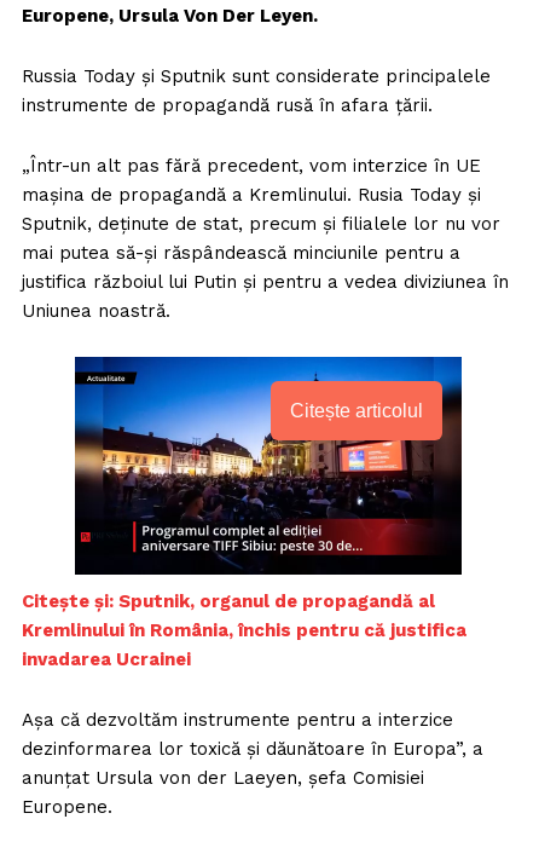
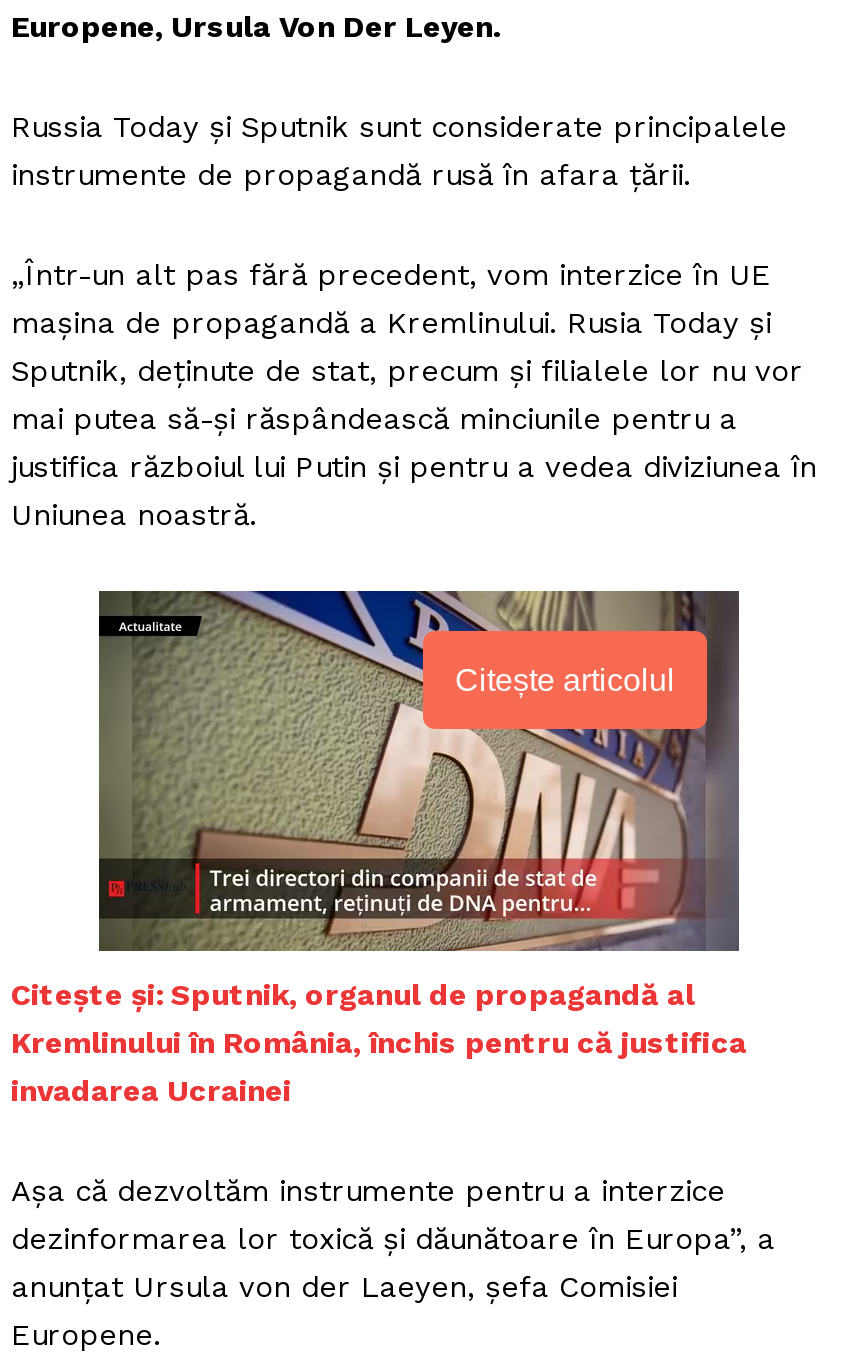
- [image]
+ [image]
